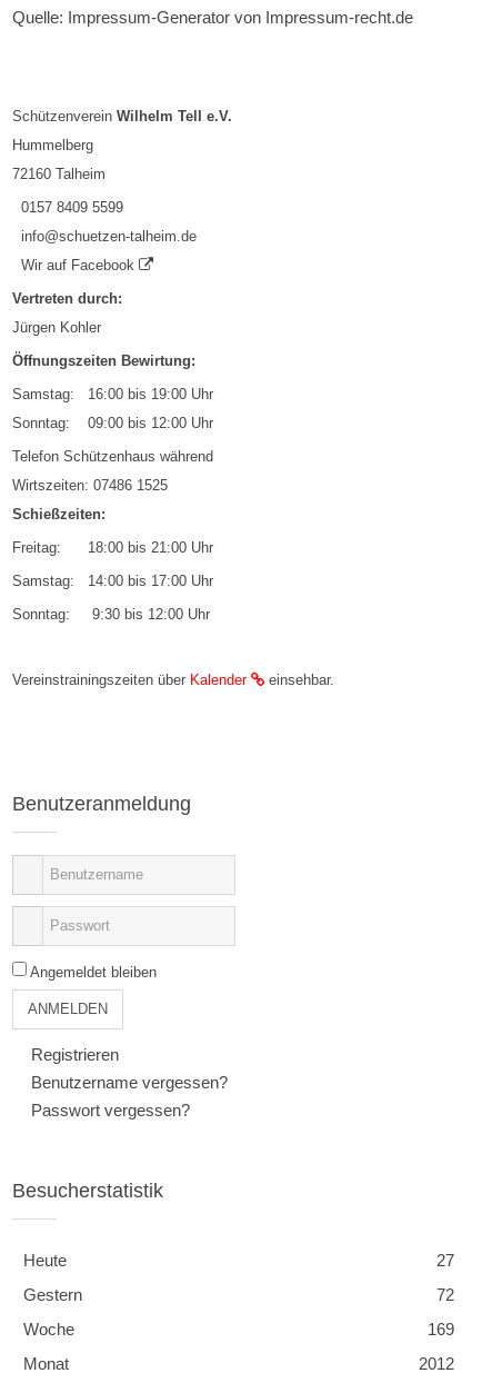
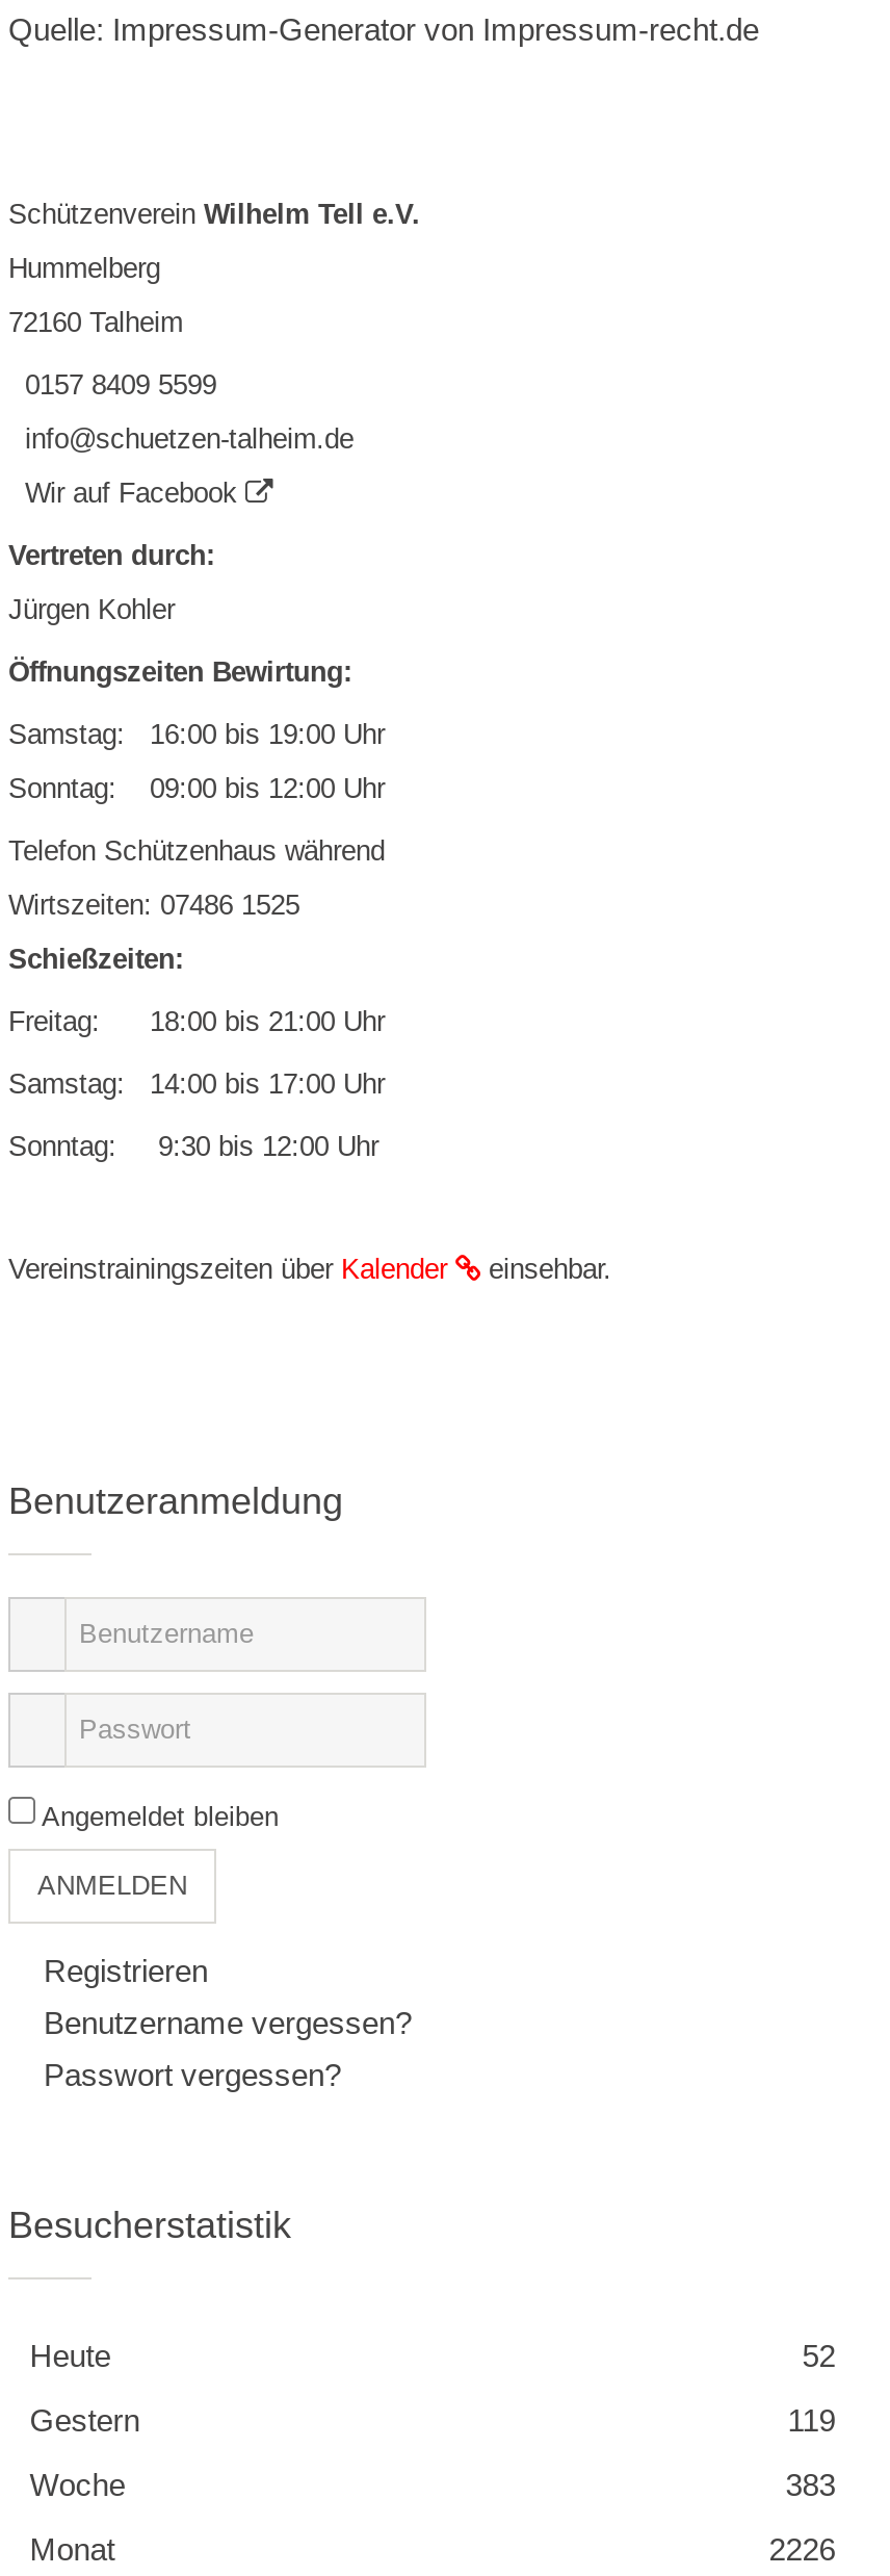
- 27
+ 52

- 72
+ 119

- 169
+ 383

- 2012
+ 2226
